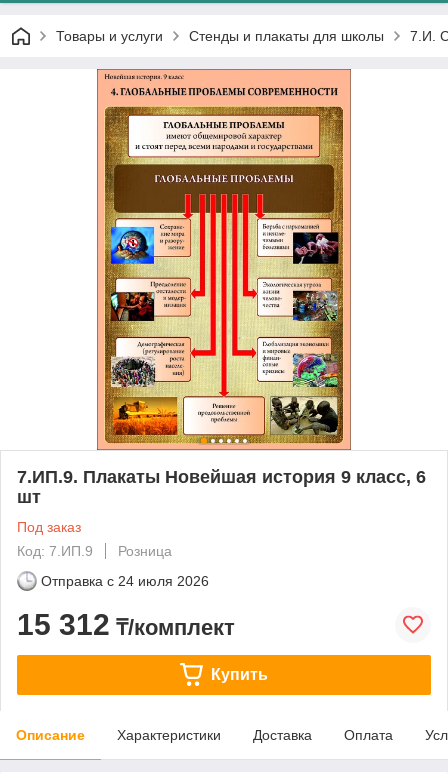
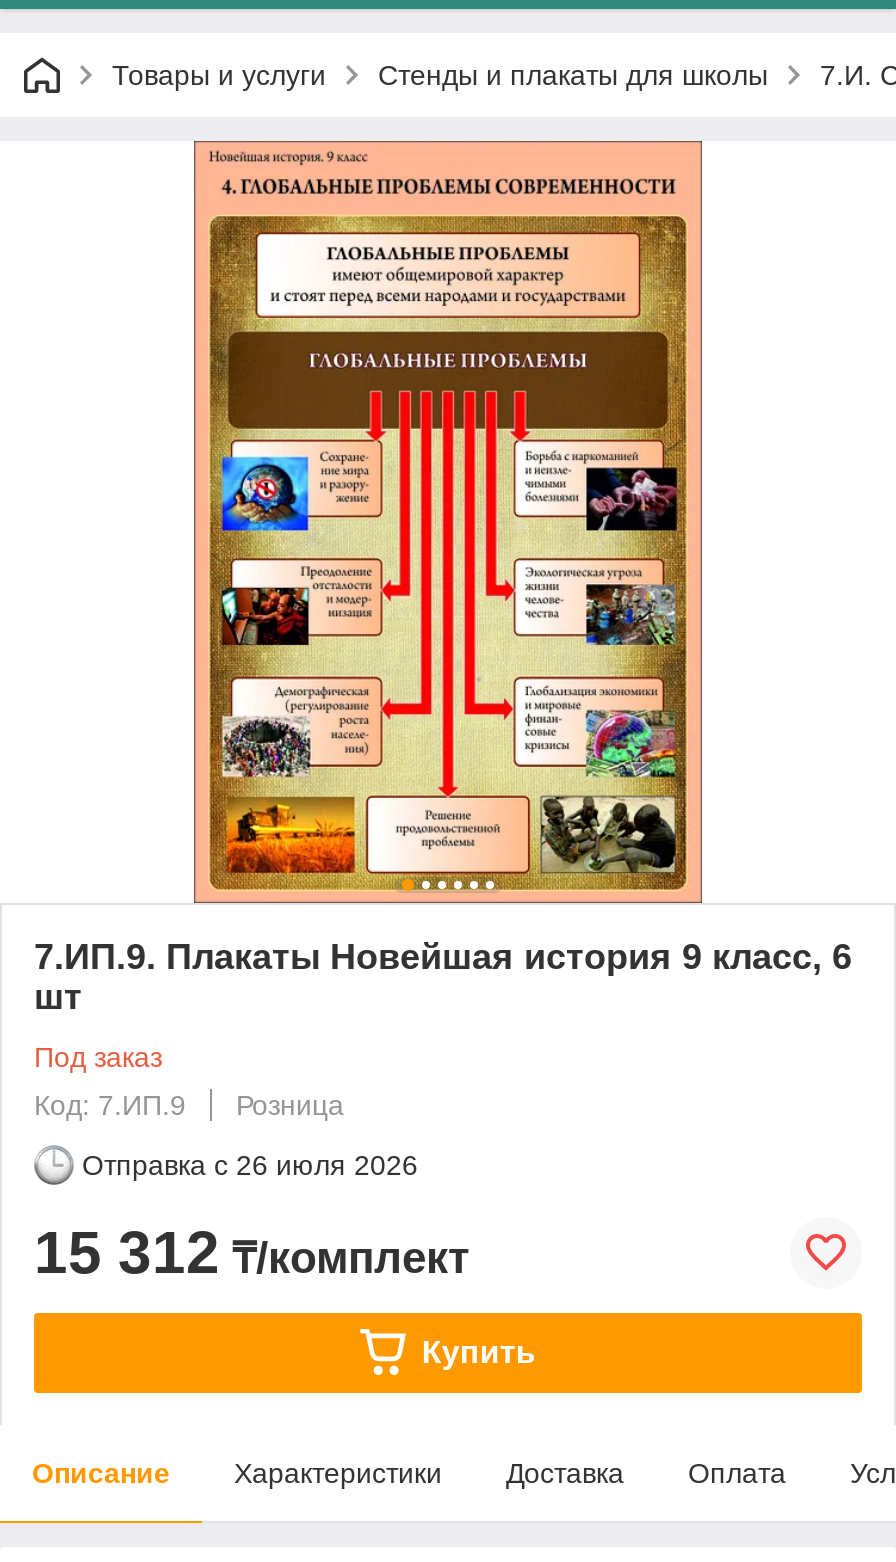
- Отправка с 24 июля 2026
+ Отправка с 26 июля 2026
